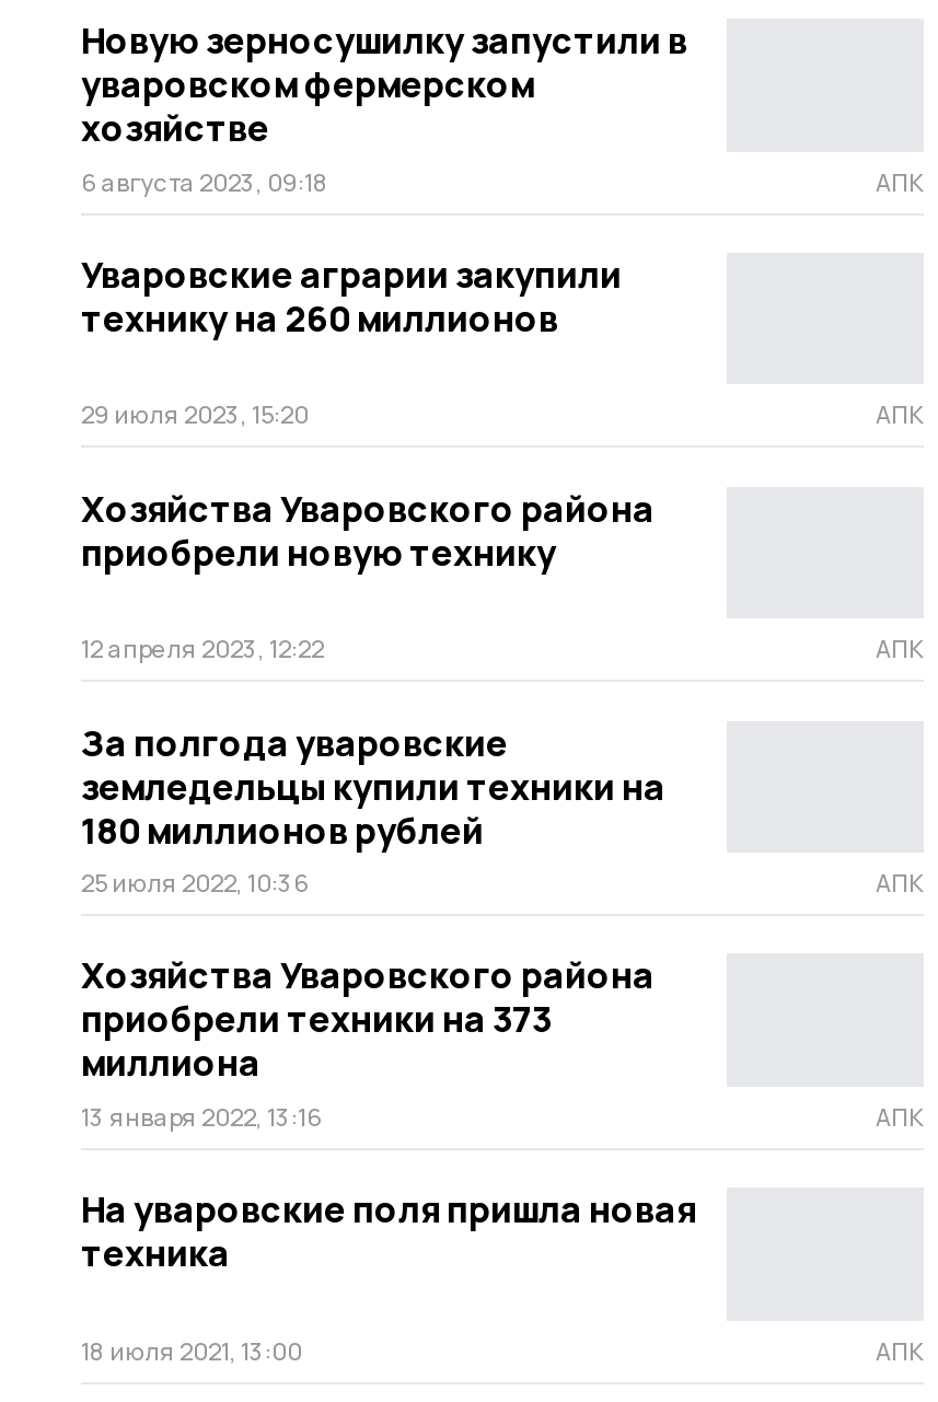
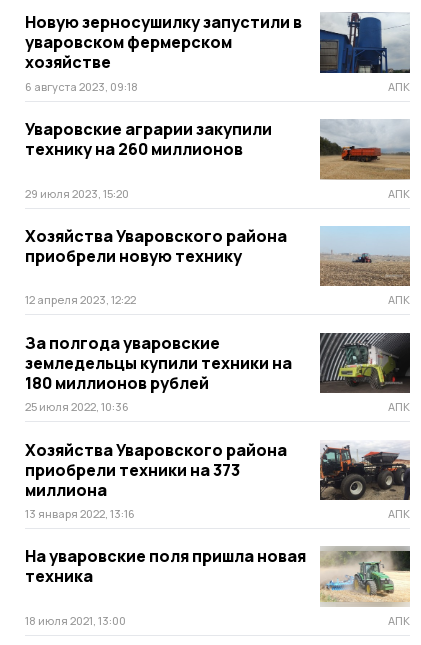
+ [image]

+ [image]

+ [image]

+ [image]

+ [image]

+ [image]
